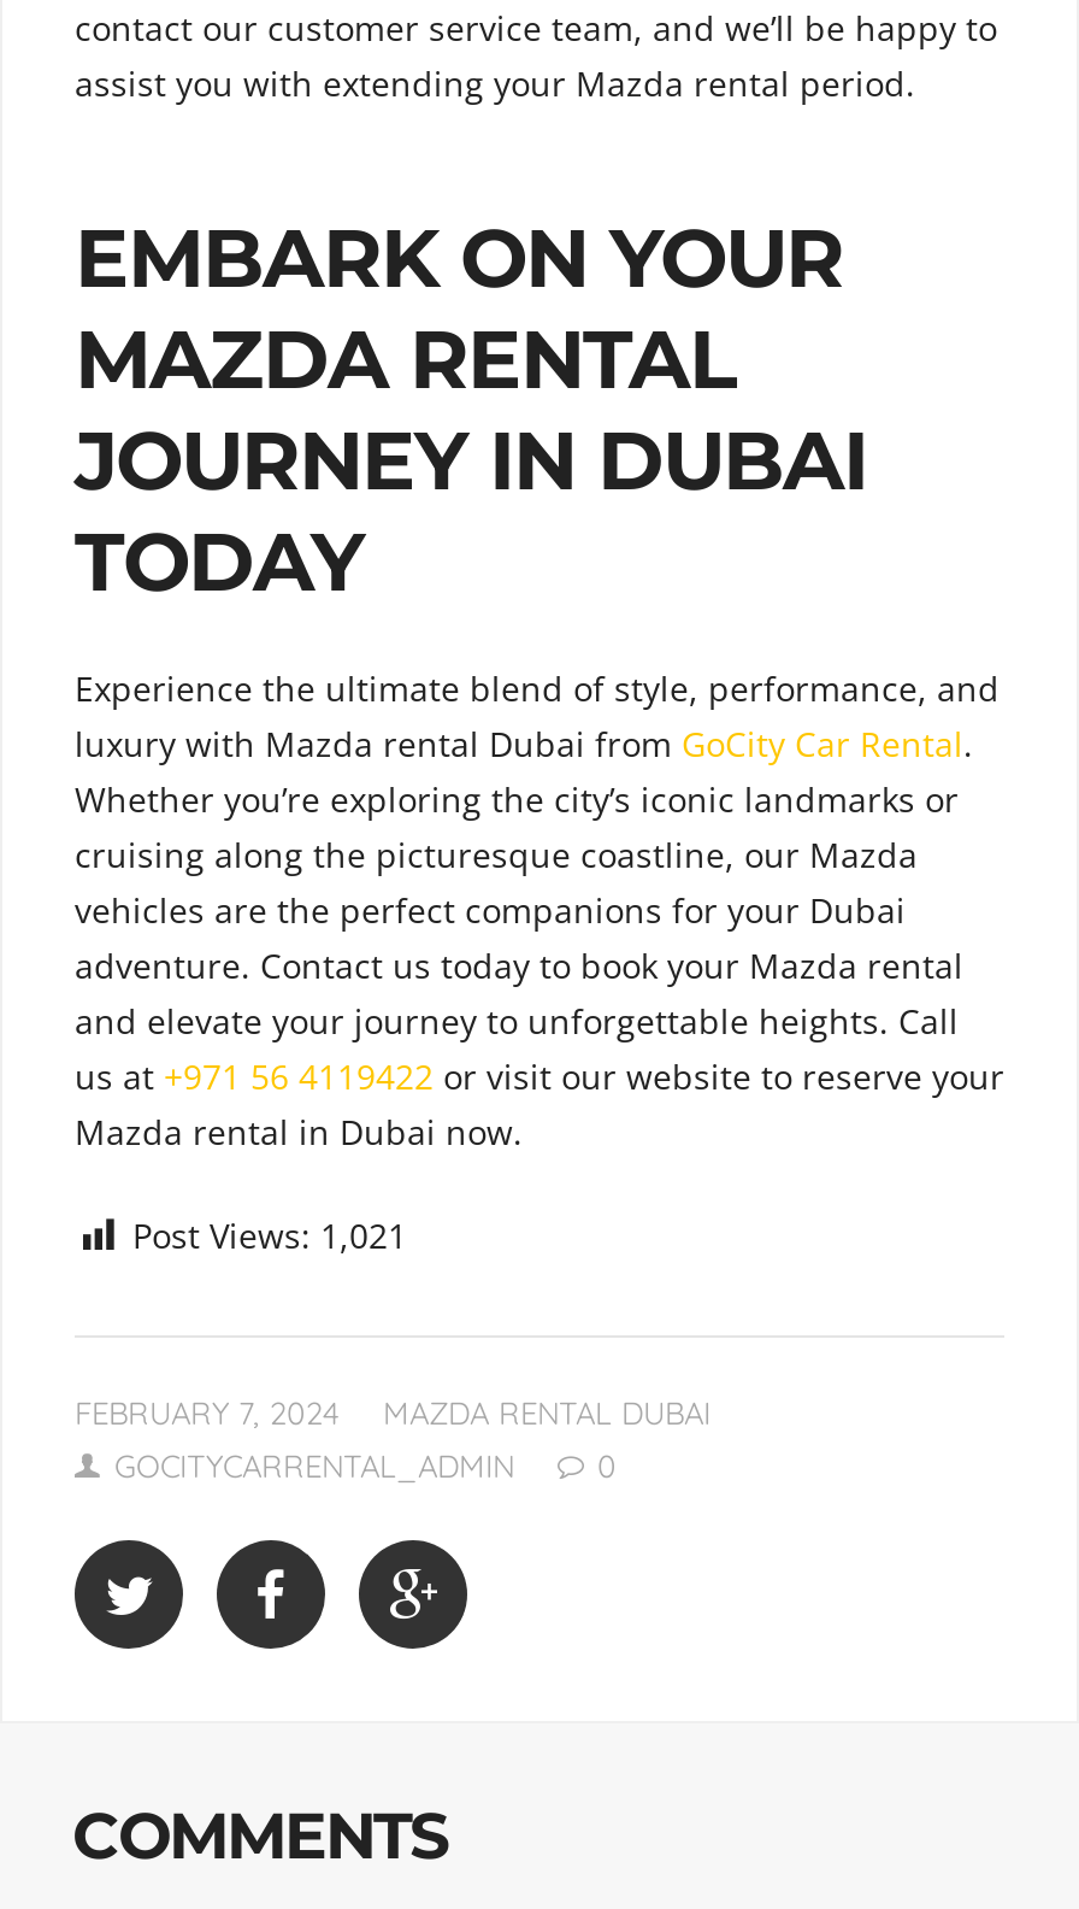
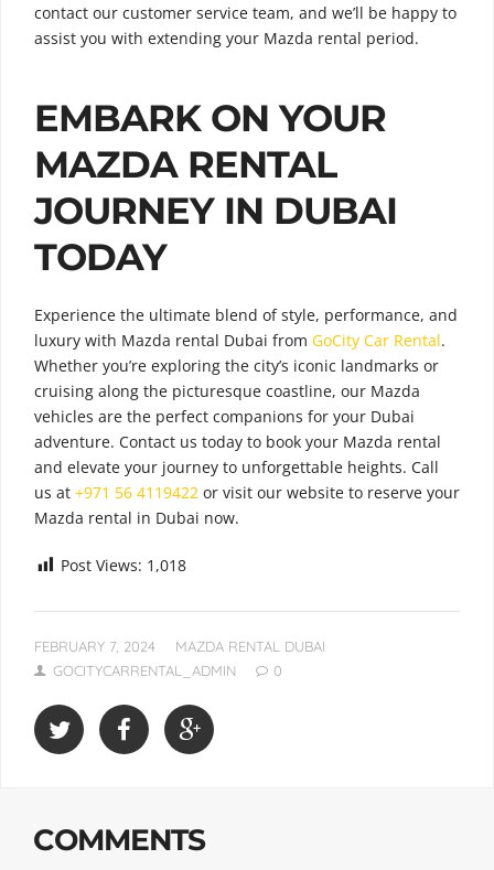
- Post Views: 1,021
+ Post Views: 1,018
